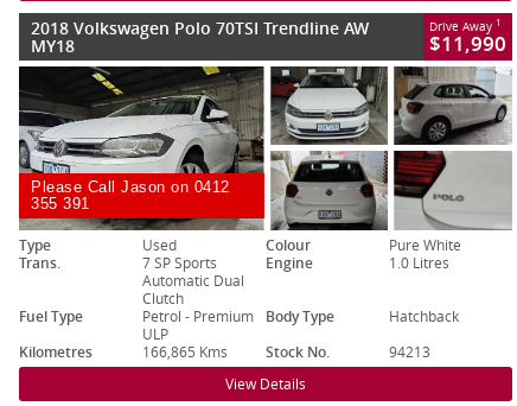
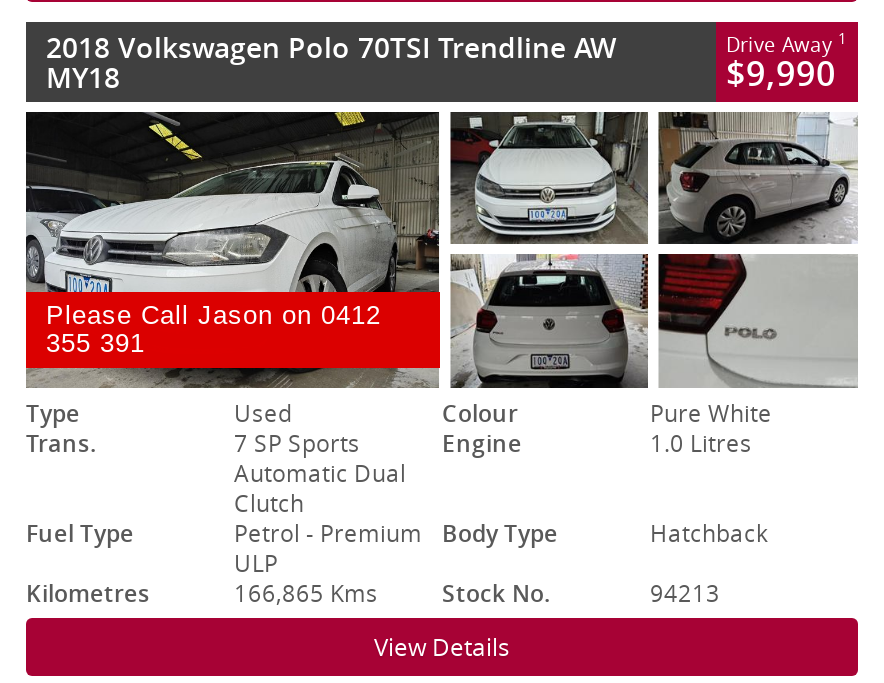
- $11,990
+ $9,990
